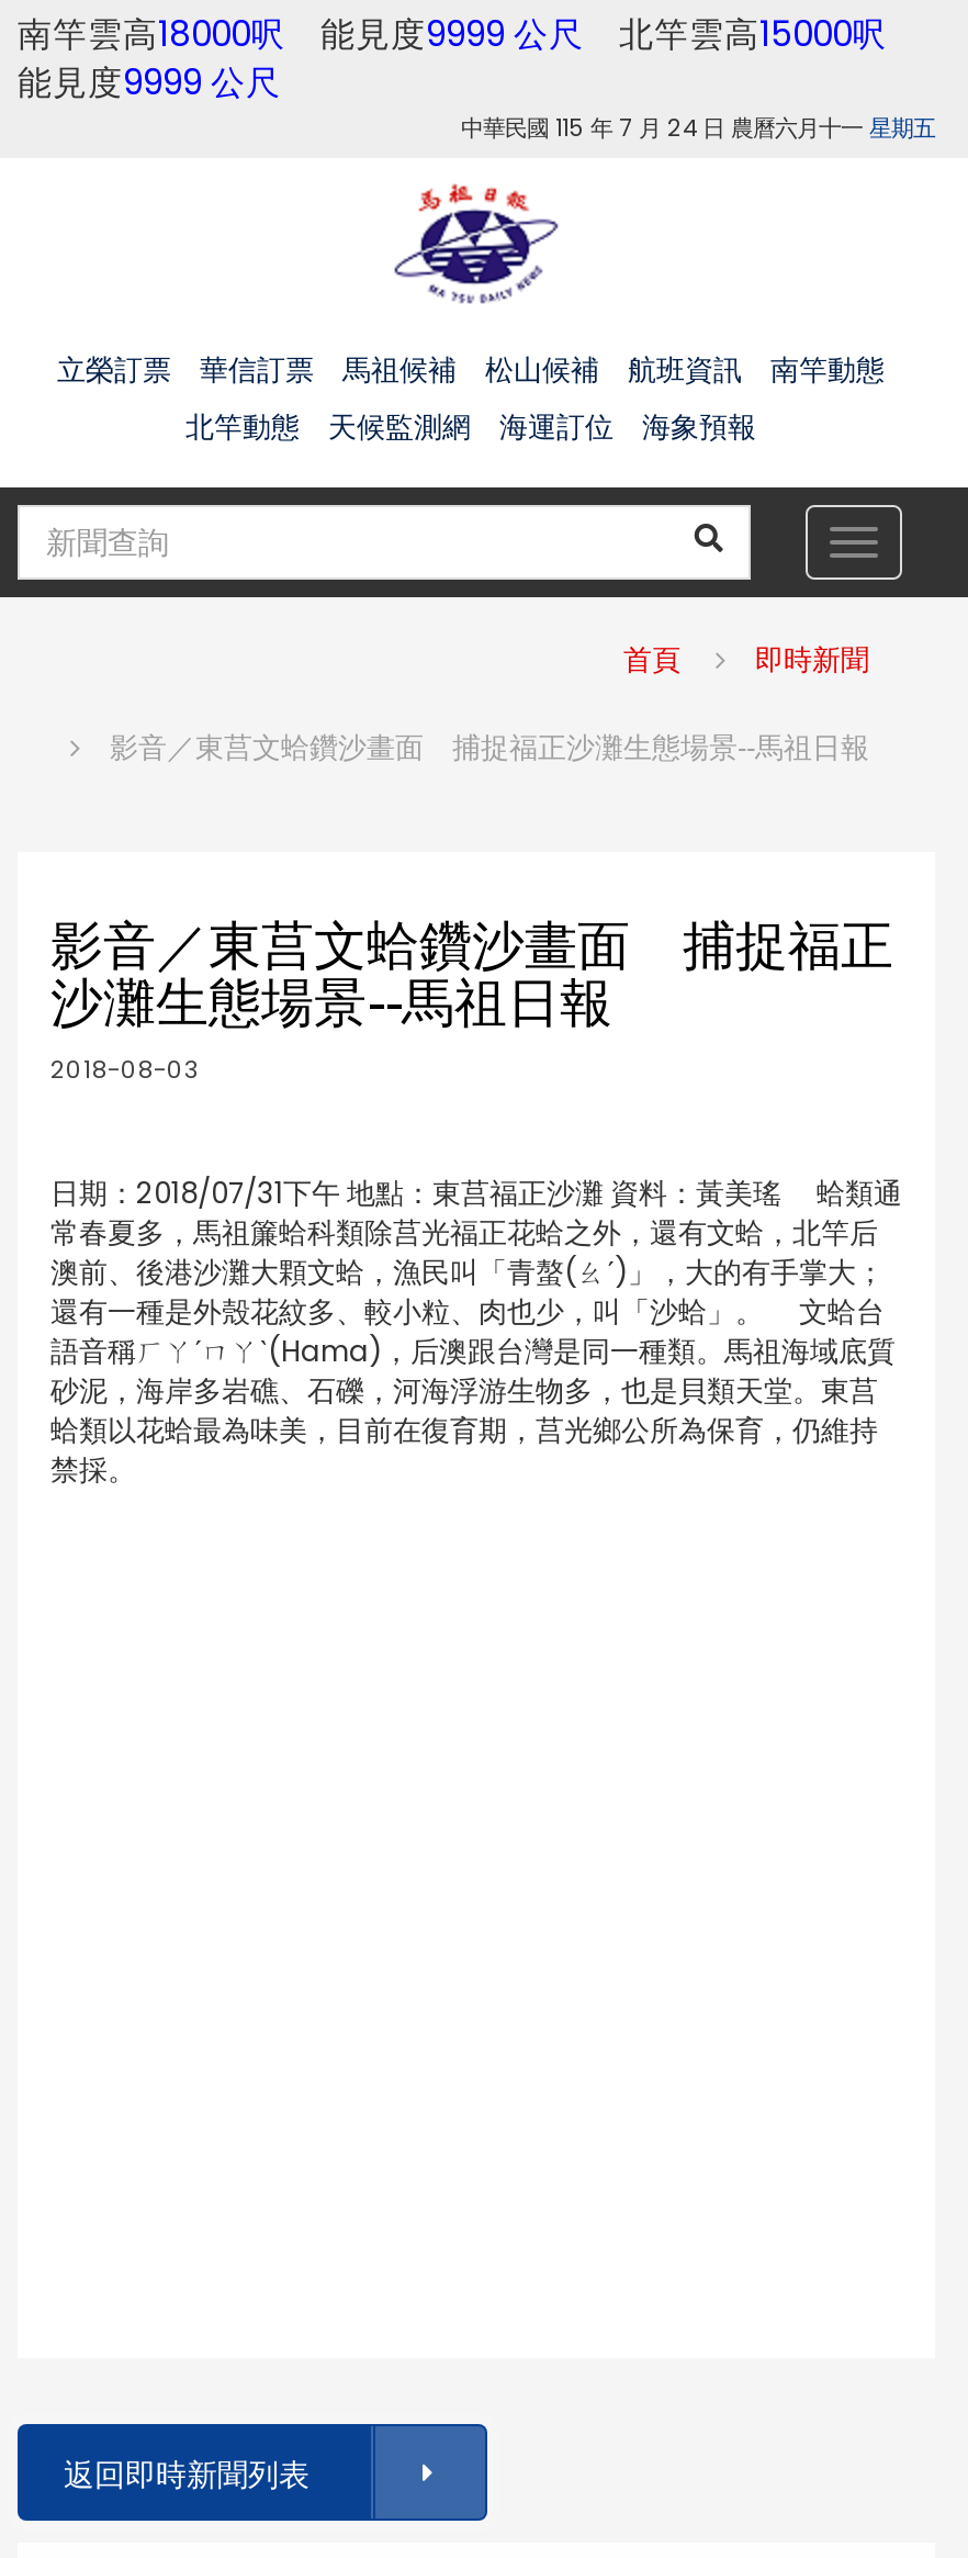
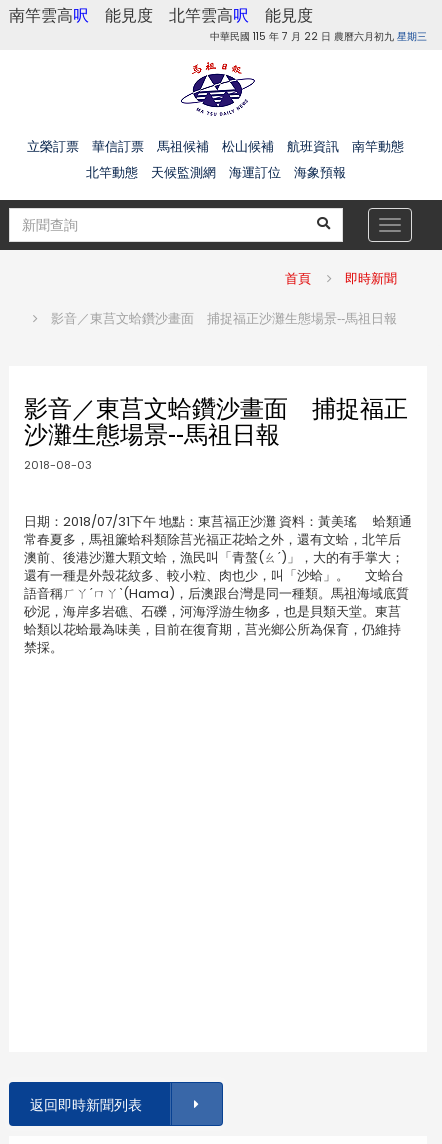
- 南竿雲高18000呎能見度9999 公尺北竿雲高15000呎
- 能見度9999 公尺
- 中華民國 115 年 7 月 24 日 農曆六月十一星期五
+ 南竿雲高呎能見度
+ 北竿雲高呎能見度
+ 中華民國 115 年 7 月 22 日 農曆六月初九星期三
